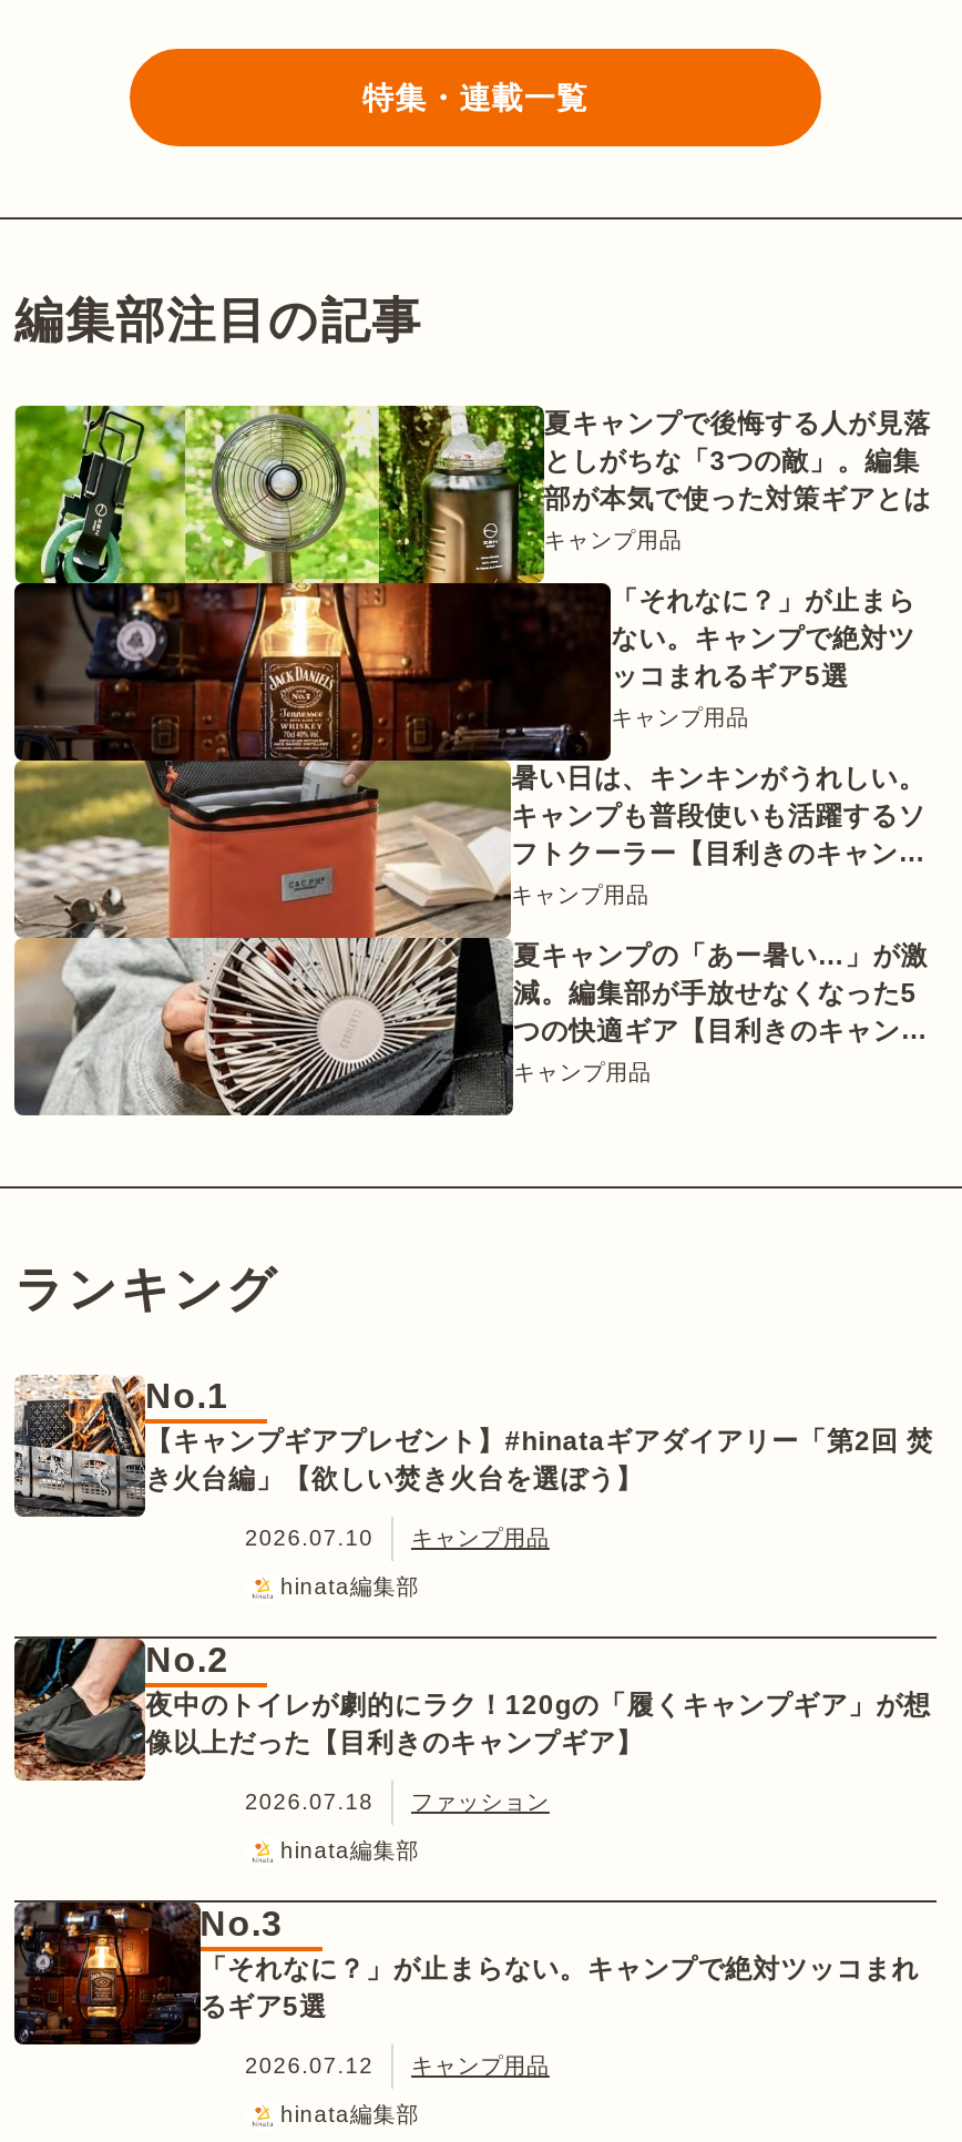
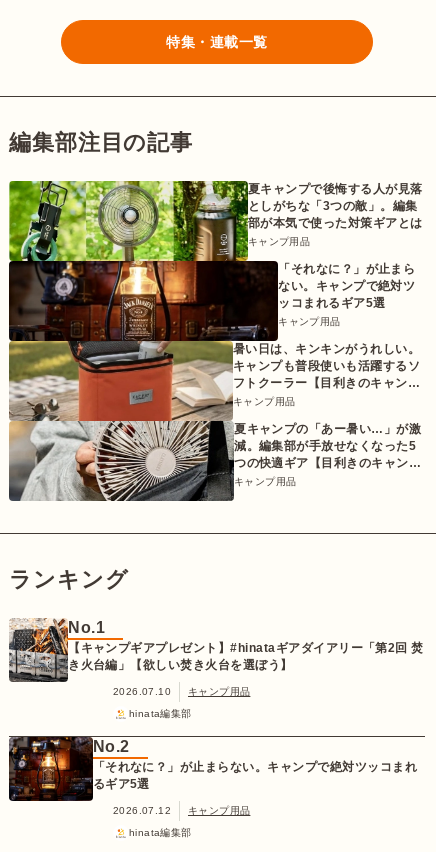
- [image]
- 夜中のトイレが劇的にラク！120gの「履くキャンプギア」が想
- 像以上だった【目利きのキャンプギア】
- 2026.07.18
- ファッション
- hinata編集部
- No.3
